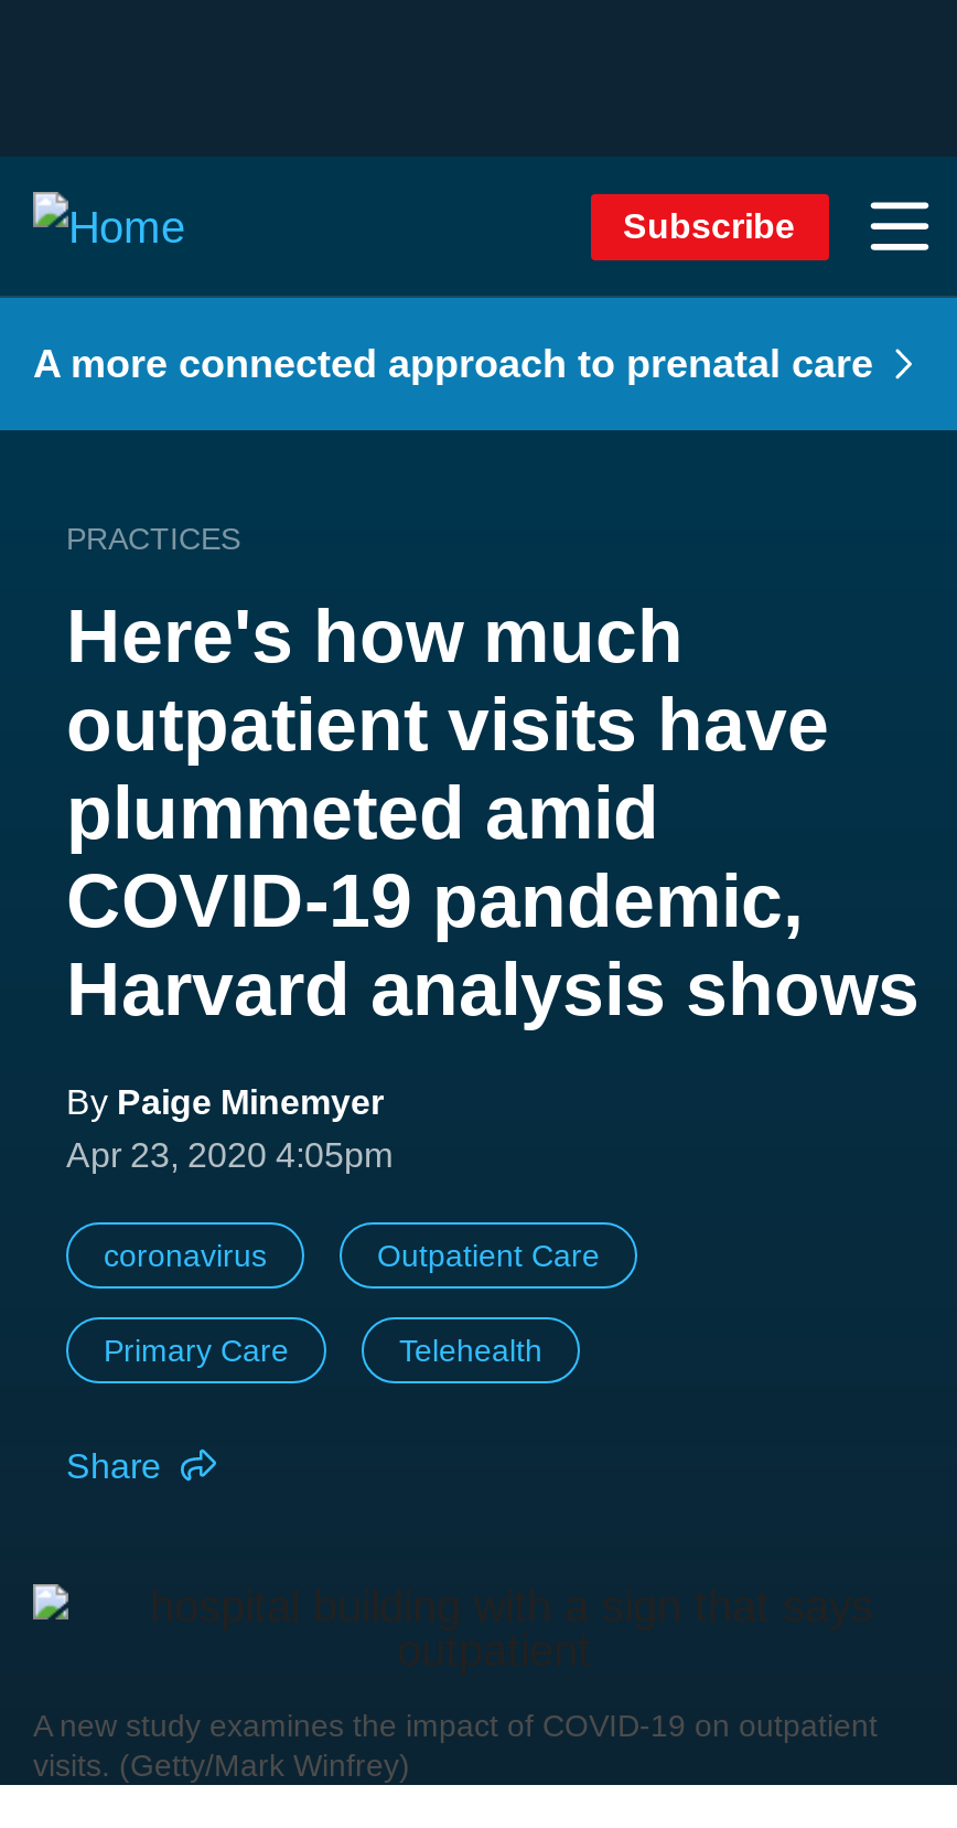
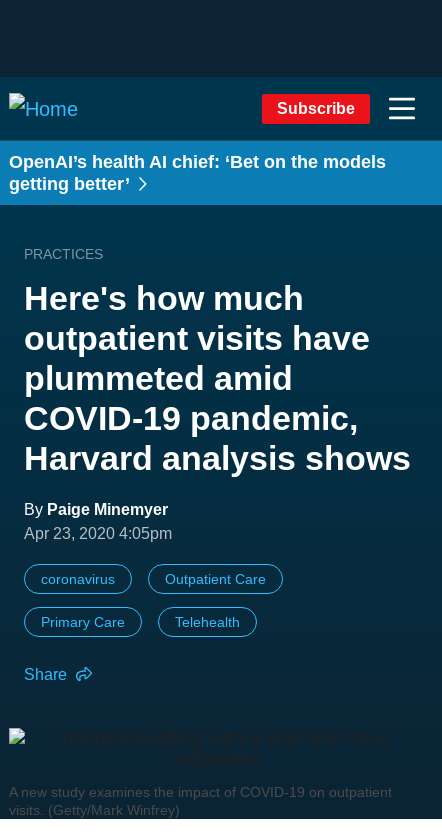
- A more connected approach to prenatal care
+ OpenAI’s health AI chief: ‘Bet on the models
+ getting better’
